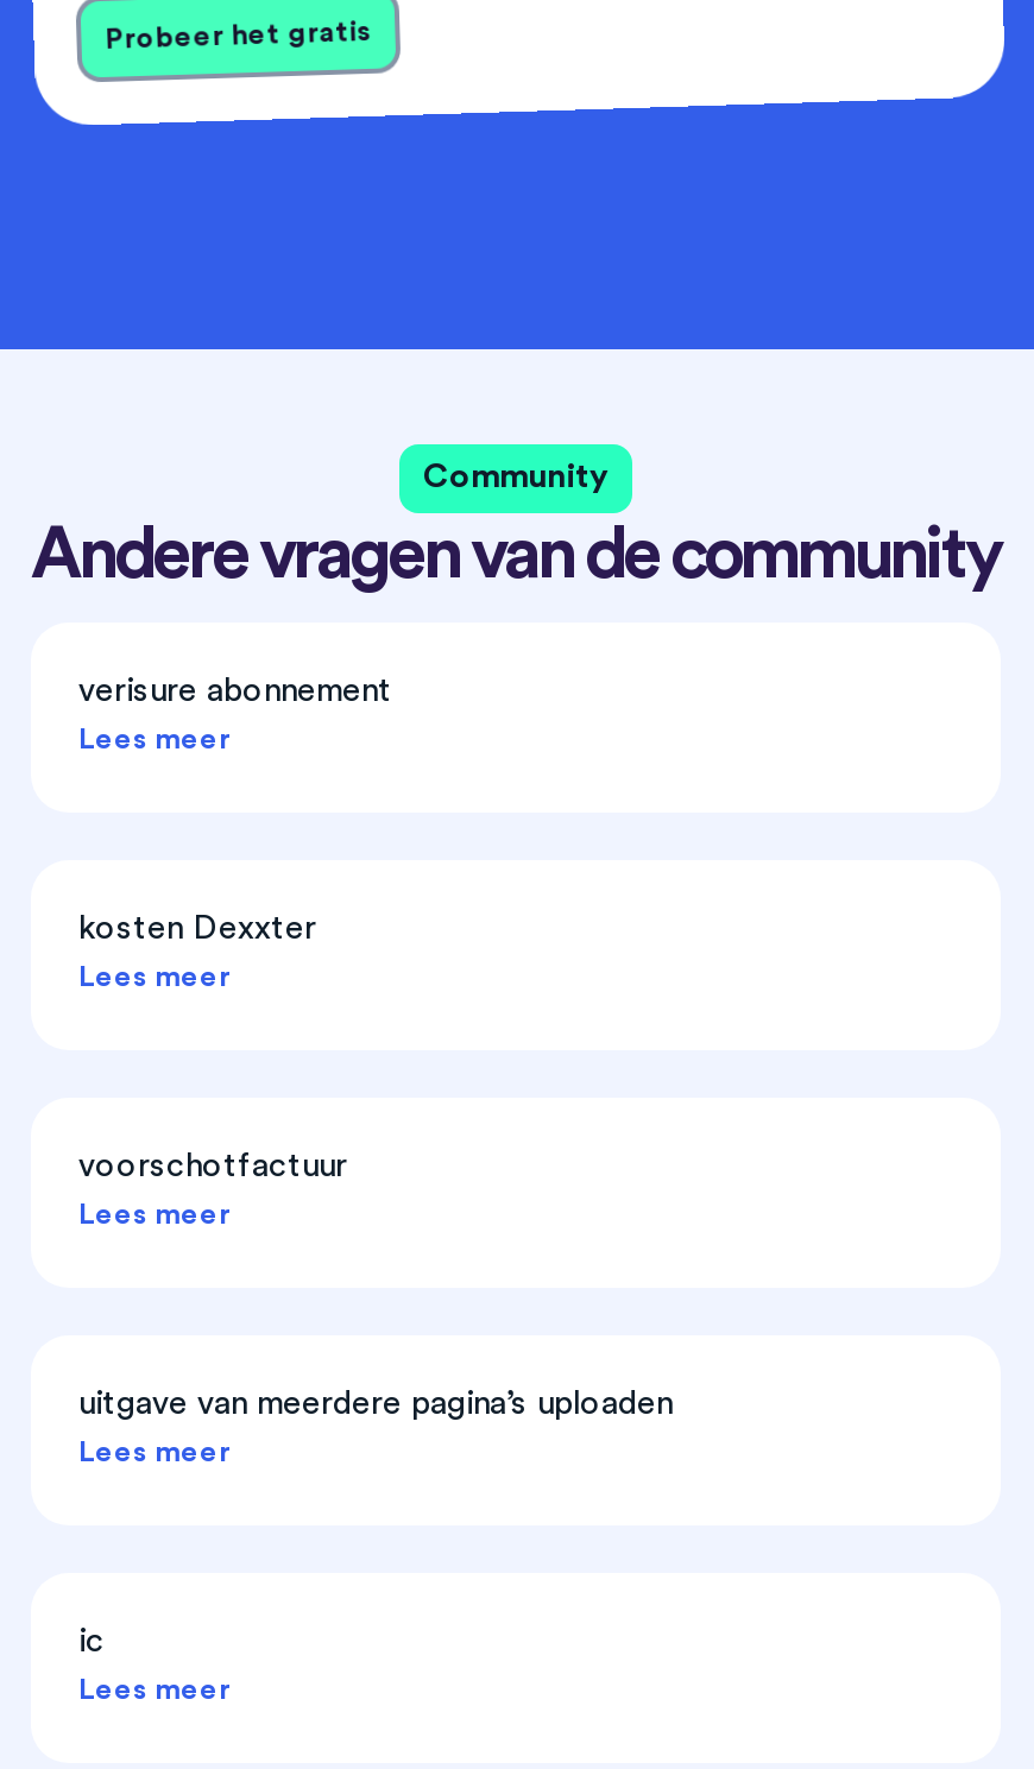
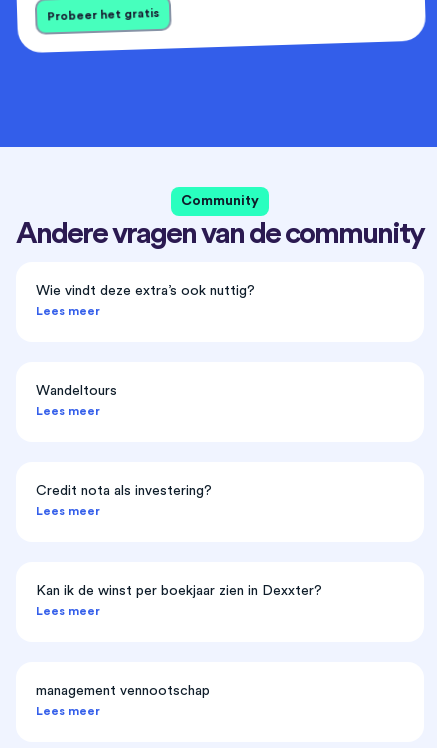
- verisure abonnement
+ Wie vindt deze extra’s ook nuttig?

- kosten Dexxter
+ Wandeltours

- voorschotfactuur
+ Credit nota als investering?

- uitgave van meerdere pagina’s uploaden
+ Kan ik de winst per boekjaar zien in Dexxter?

- ic
+ management vennootschap
